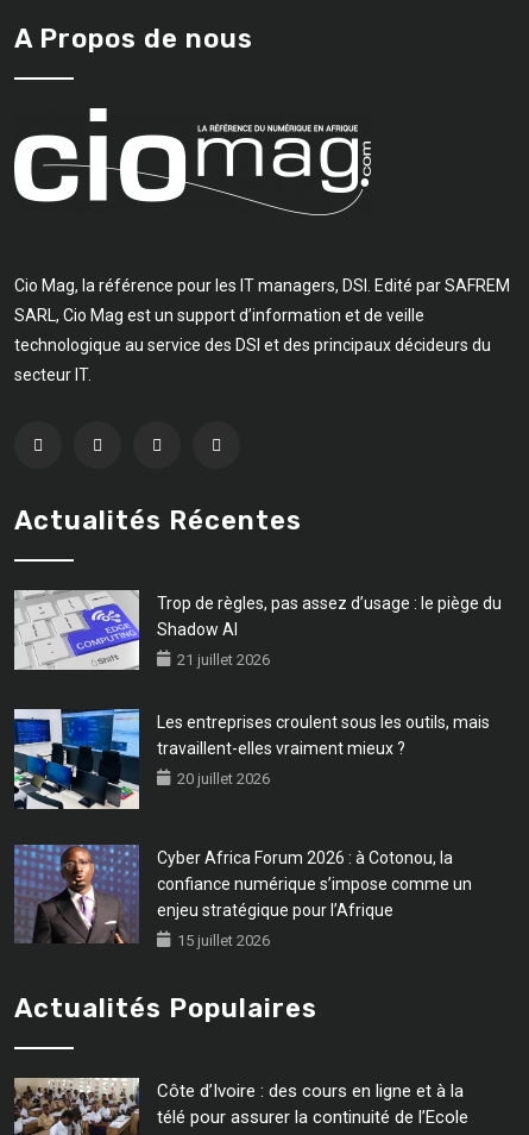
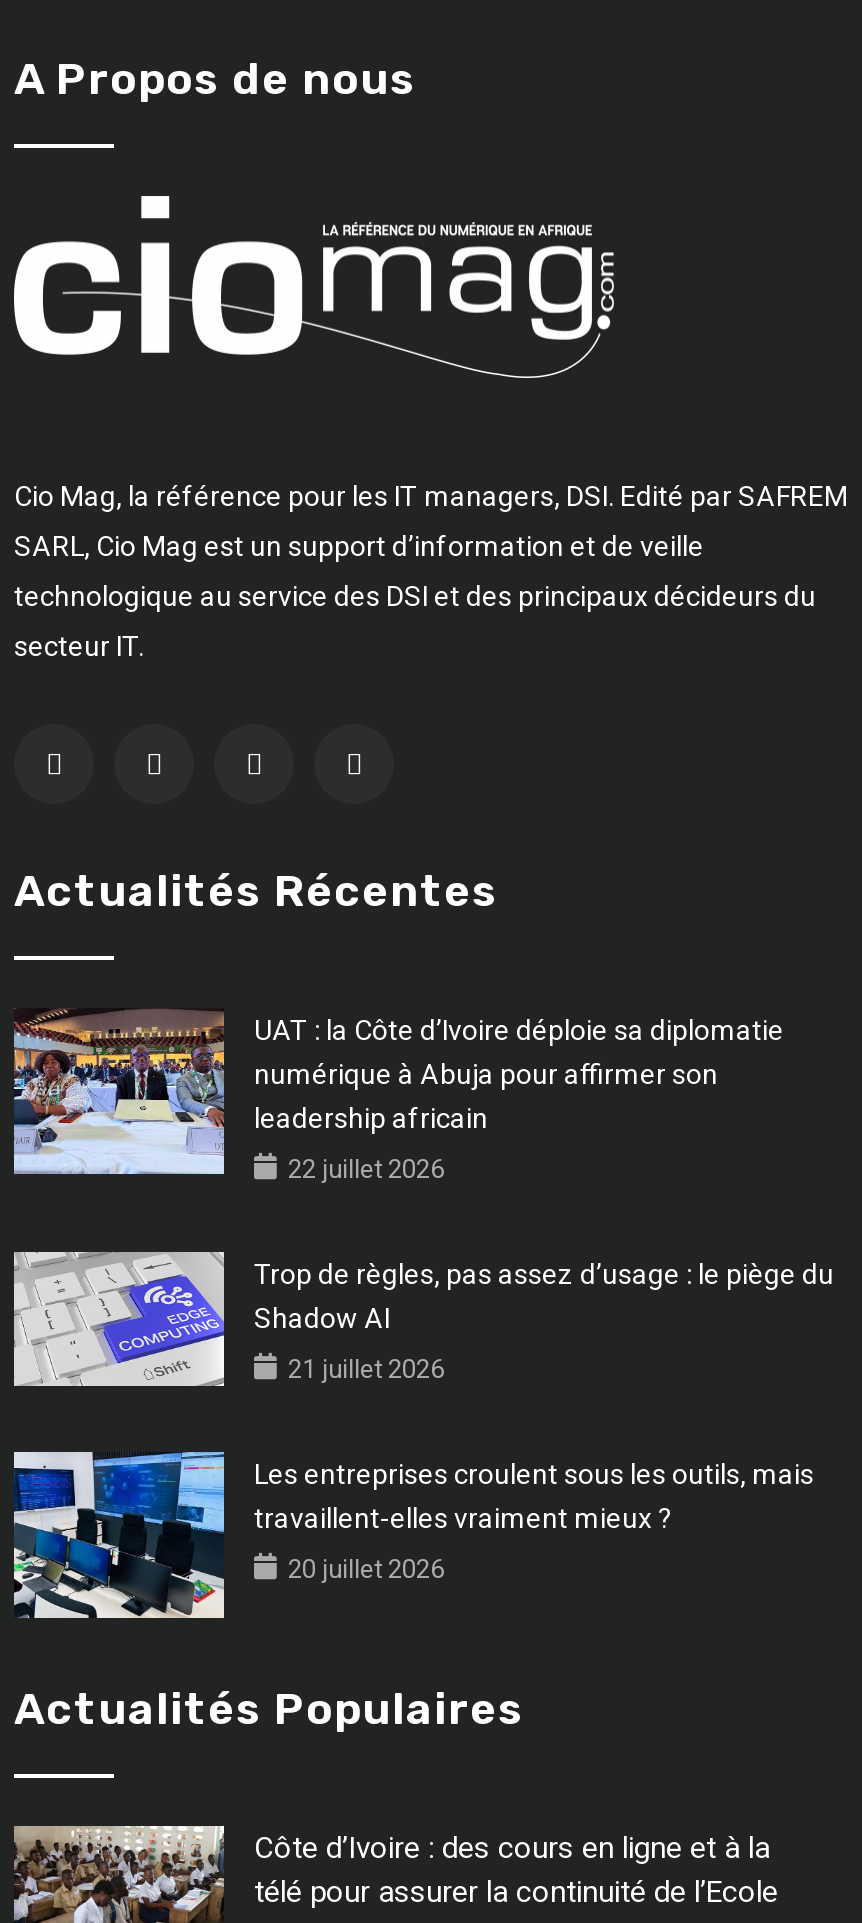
+ [image]
+ UAT : la Côte d’Ivoire déploie sa diplomatie
+ numérique à Abuja pour affirmer son
+ leadership africain
+ 22 juillet 2026

moved down: [image] | Trop de règles, pas assez d’usage : le piège du | Shadow AI | 21 juillet 2026 | Les entreprises croulent sous les outils, mais | travaillent-elles vraiment mieux ? | 20 juillet 2026

- [image]
- Cyber Africa Forum 2026 : à Cotonou, la
- confiance numérique s’impose comme un
- enjeu stratégique pour l’Afrique
- 15 juillet 2026
